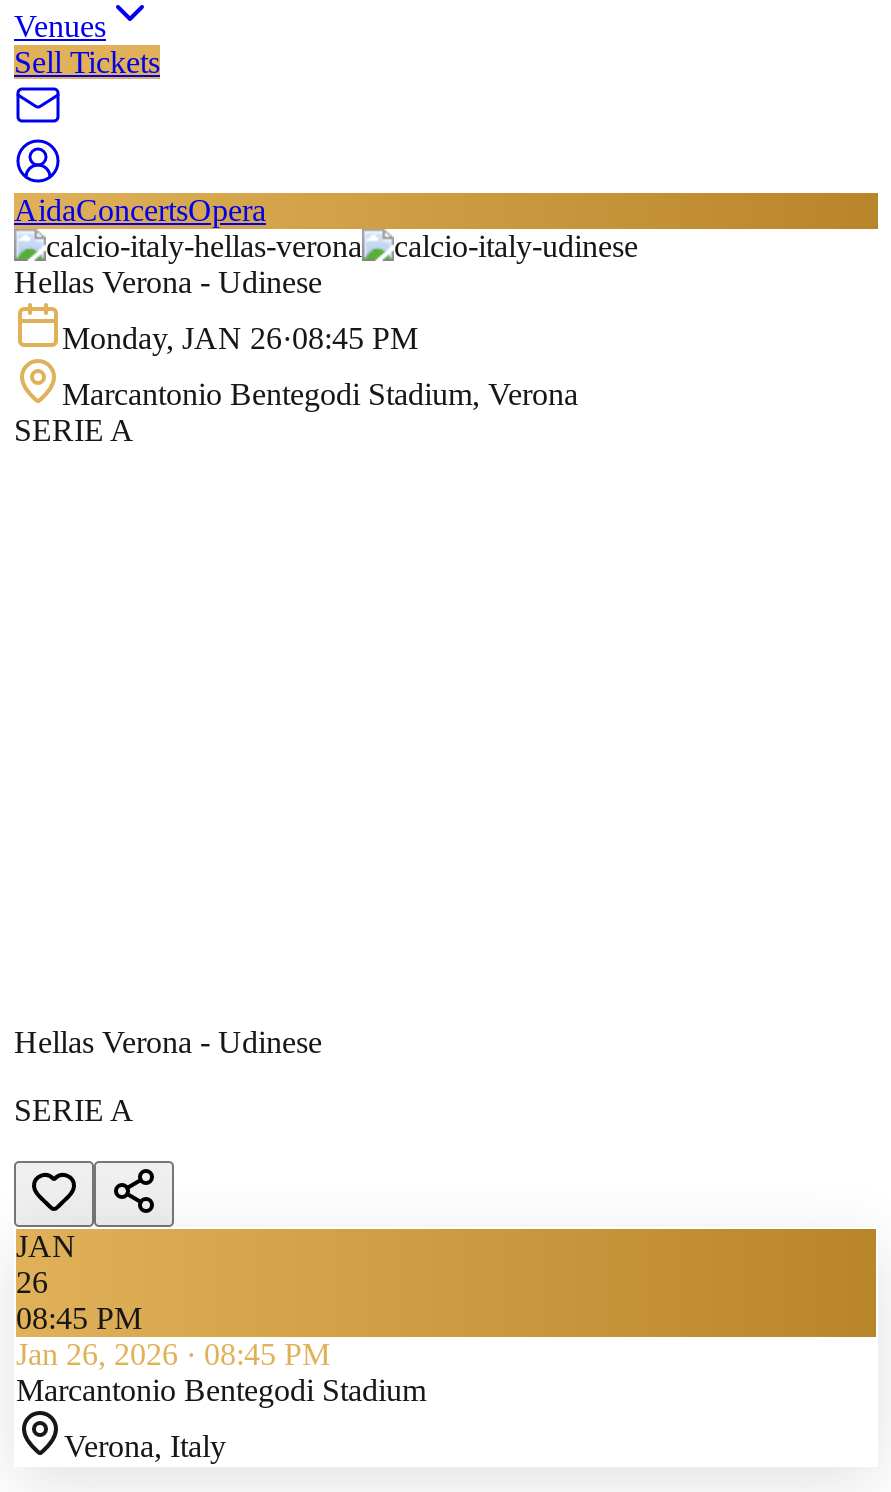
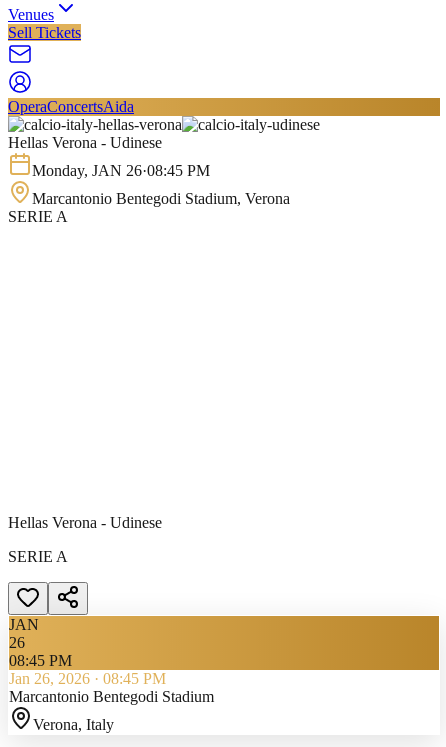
- AidaConcertsOpera
+ OperaConcertsAida
